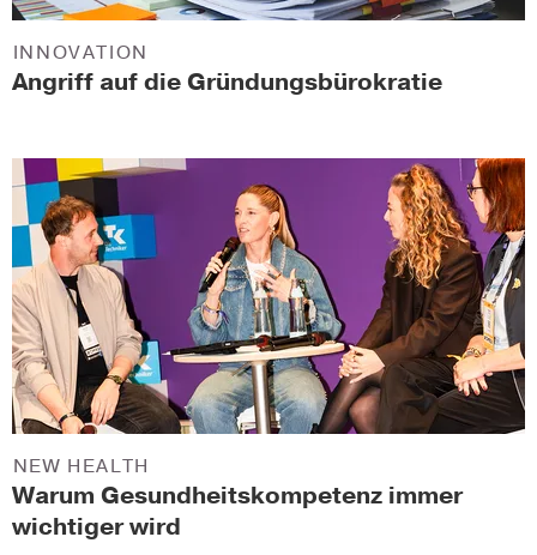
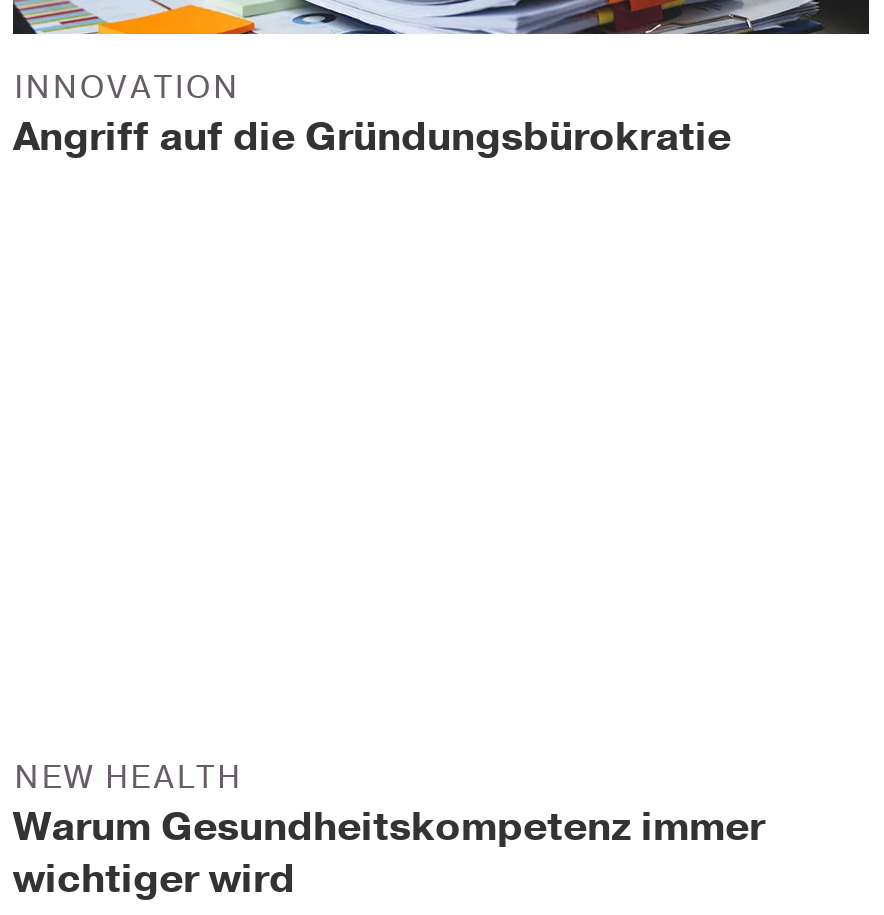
- [image]
